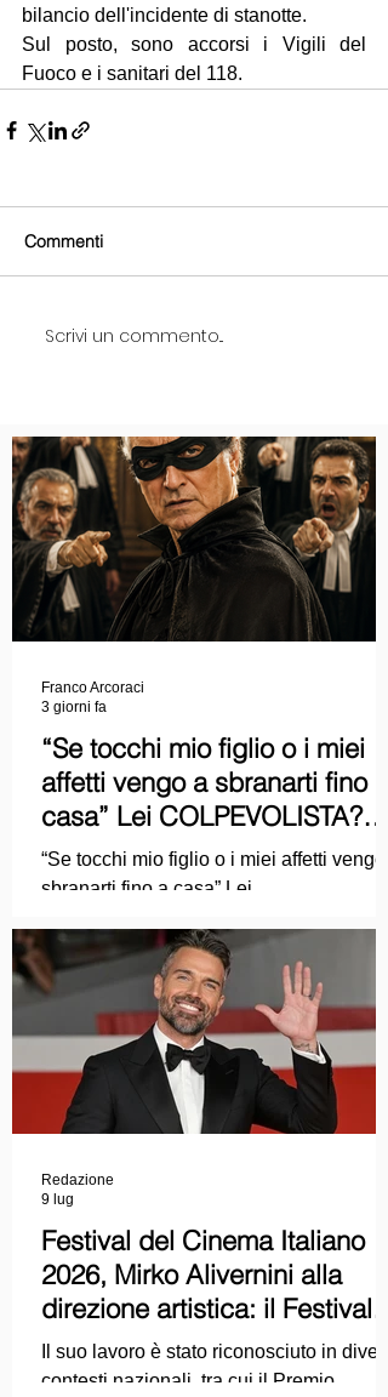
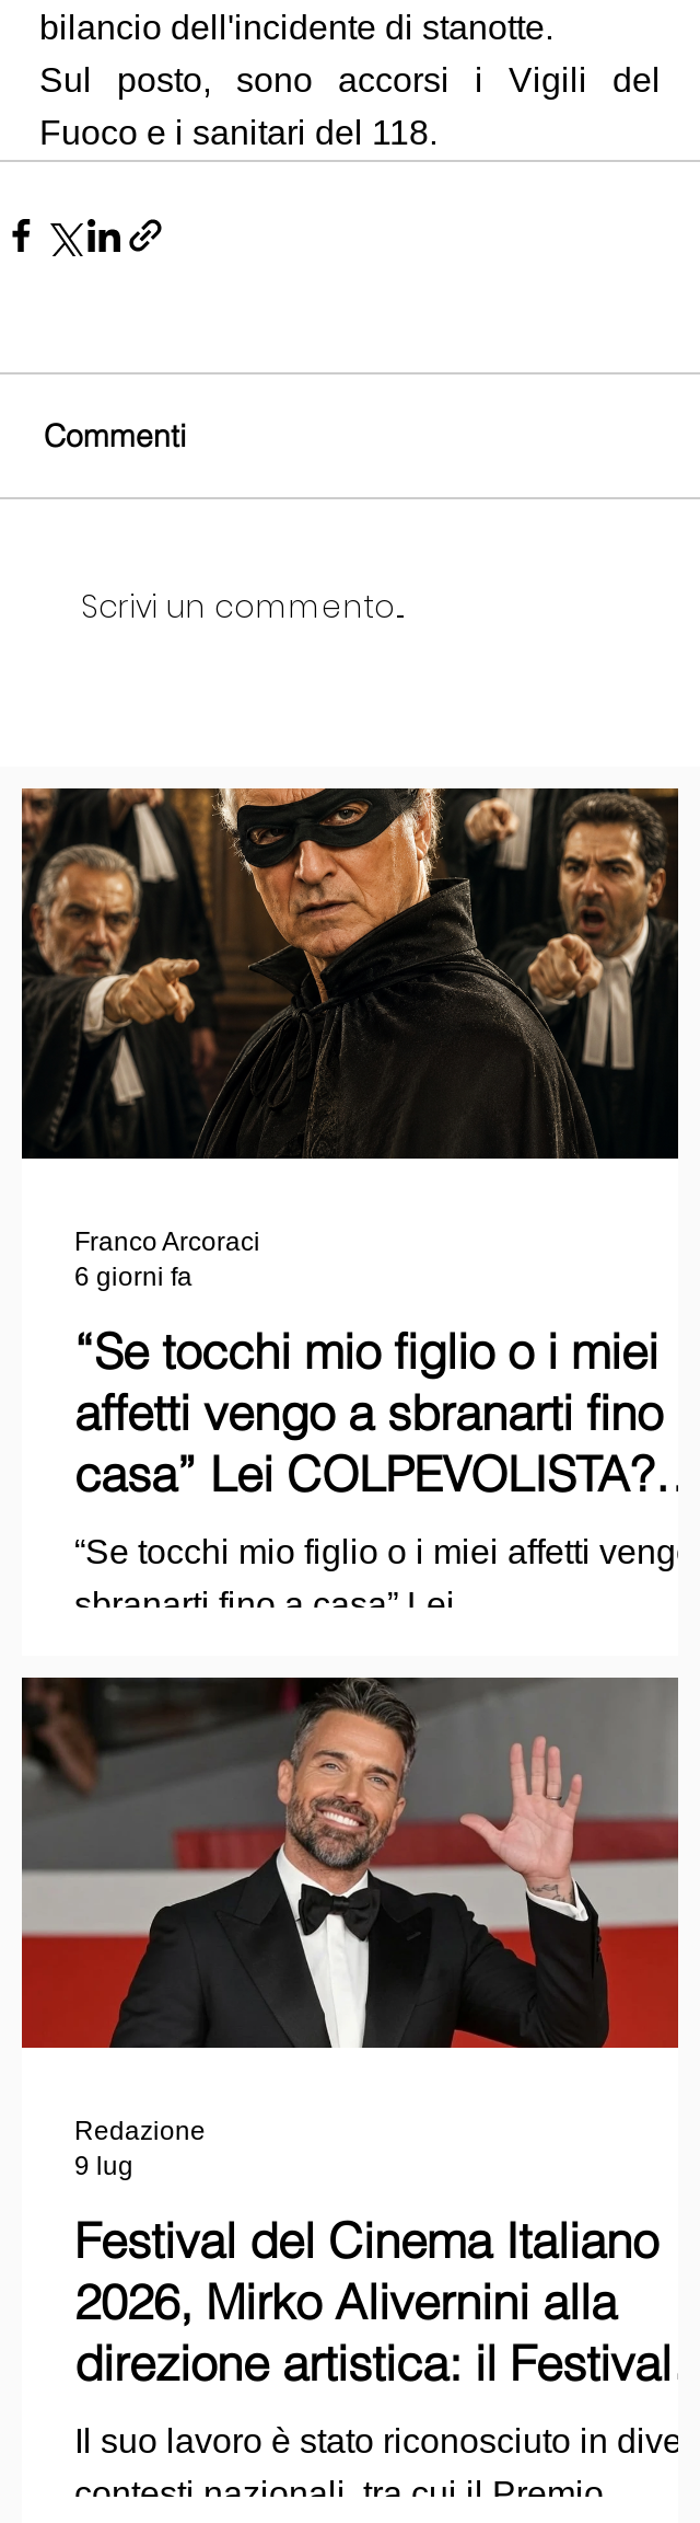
- 3 giorni fa
+ 6 giorni fa
